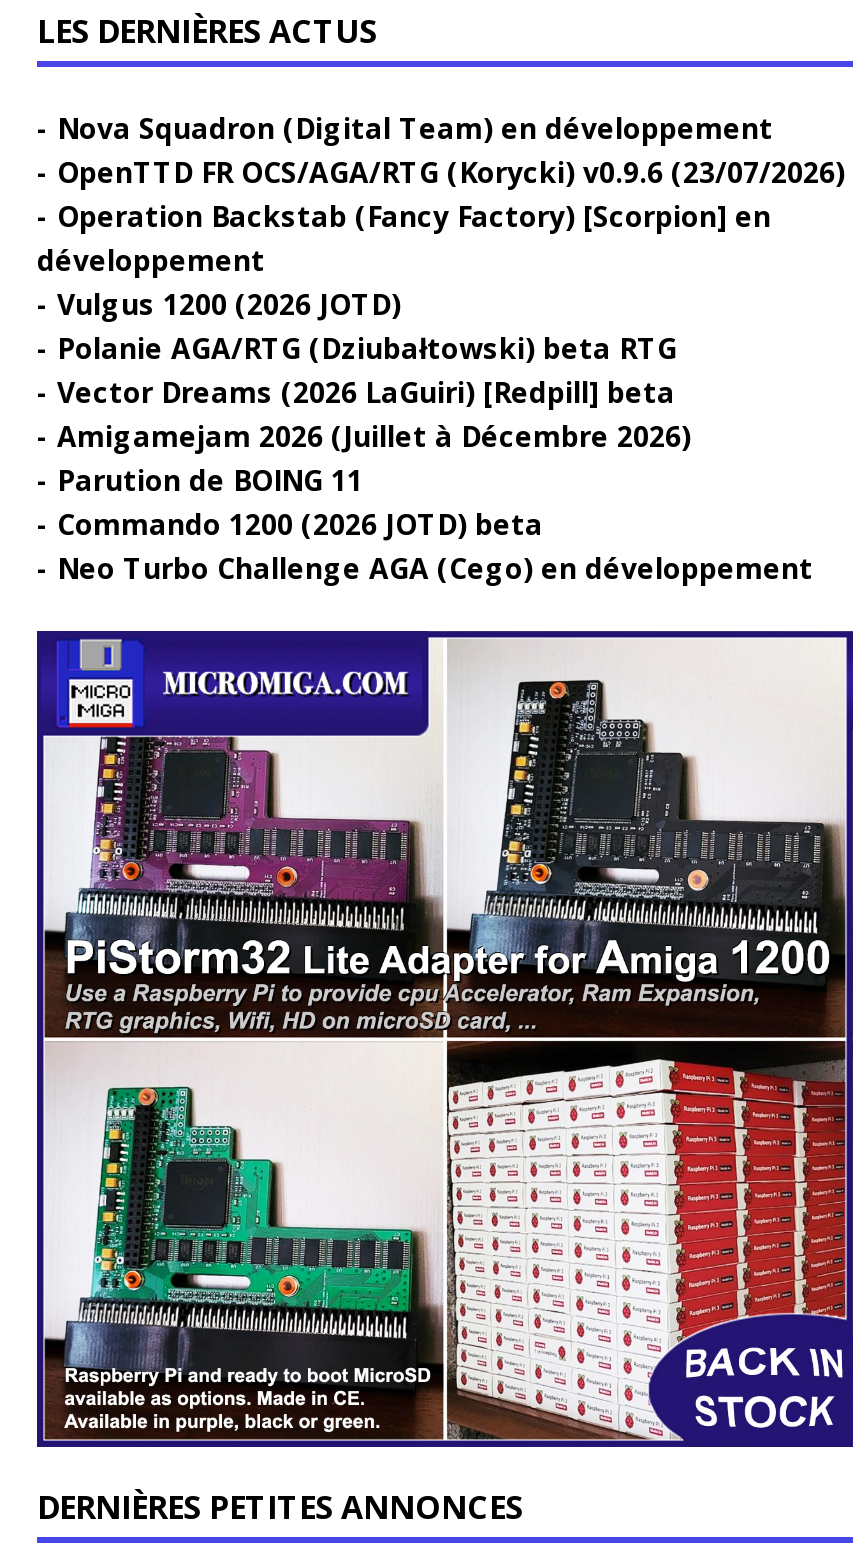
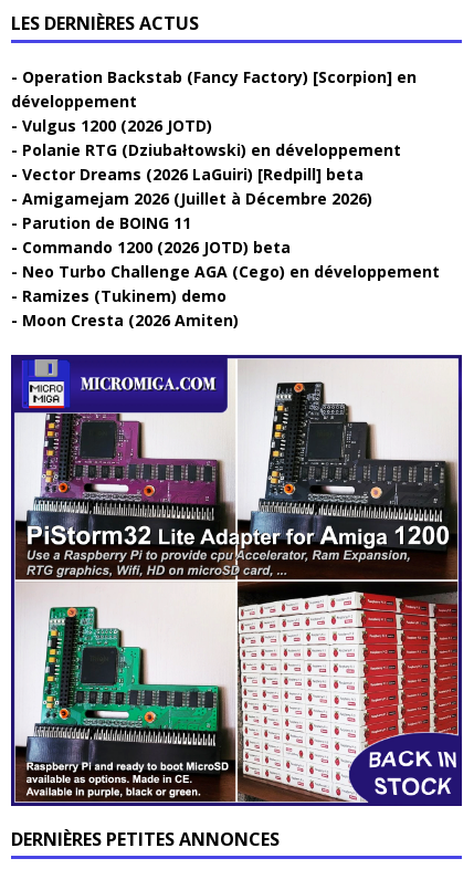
- Nova Squadron (Digital Team) en développement
- OpenTTD FR OCS/AGA/RTG (Korycki) v0.9.6 (23/07/2026)

moved up: Operation Backstab (Fancy Factory) [Scorpion] en | développement | Vulgus 1200 (2026 JOTD)

- Polanie AGA/RTG (Dziubałtowski) beta RTG
+ Polanie RTG (Dziubałtowski) en développement

moved up: Vector Dreams (2026 LaGuiri) [Redpill] beta | Amigamejam 2026 (Juillet à Décembre 2026) | Parution de BOING 11 | Commando 1200 (2026 JOTD) beta | Neo Turbo Challenge AGA (Cego) en développement

+ Ramizes (Tukinem) demo
+ Moon Cresta (2026 Amiten)
